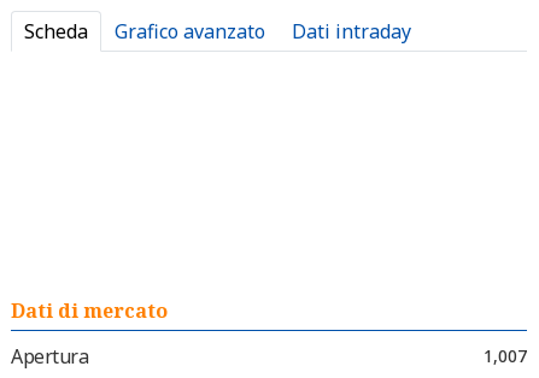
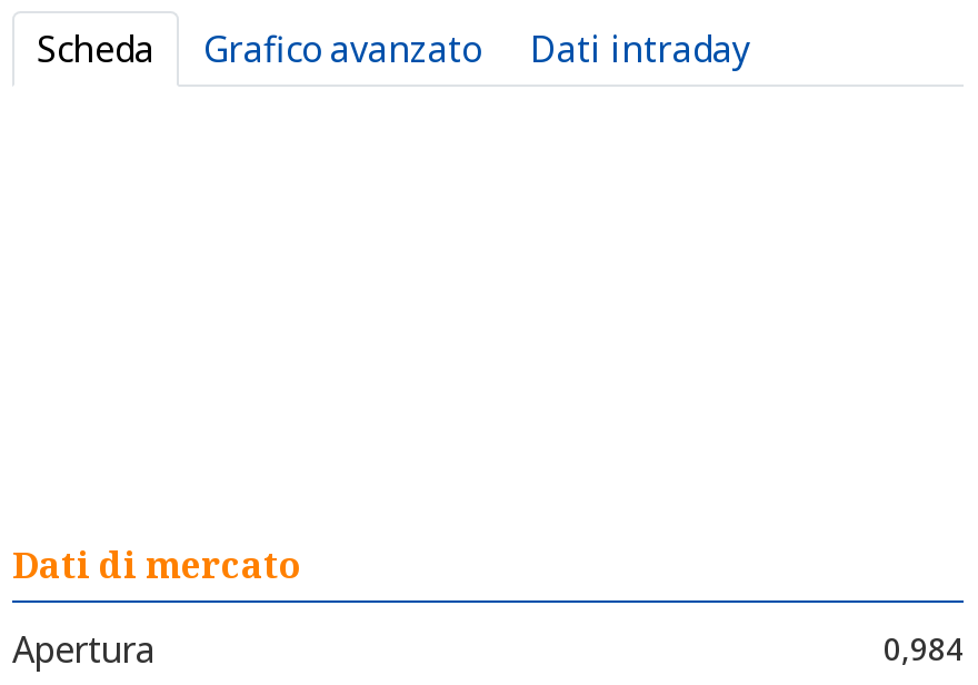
- 1,007
+ 0,984
